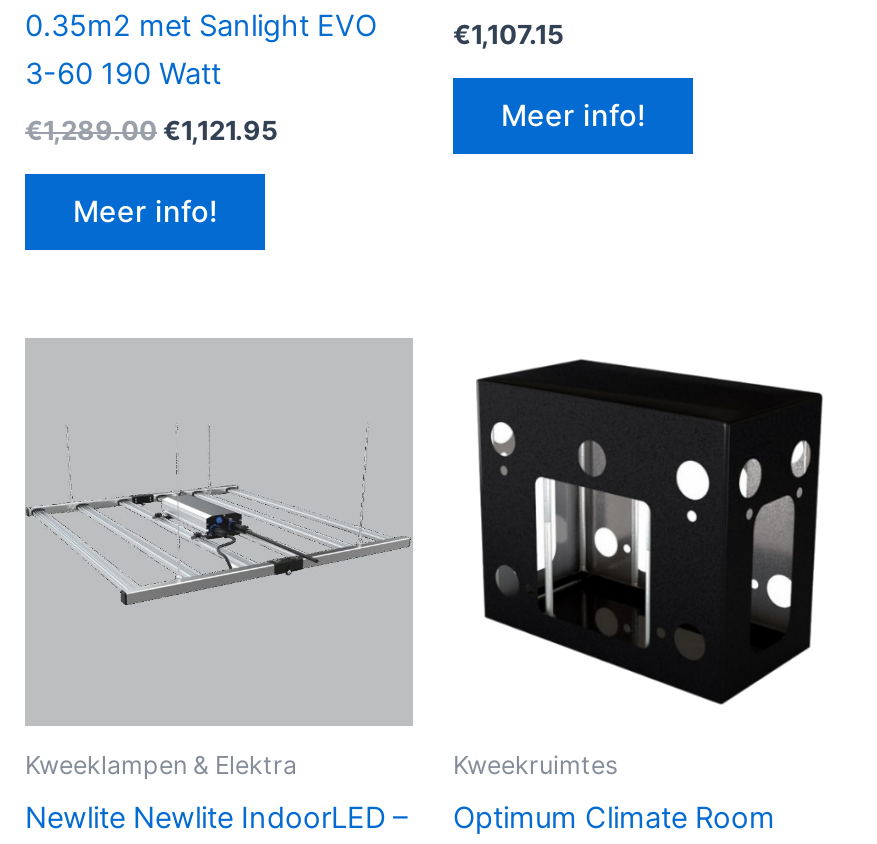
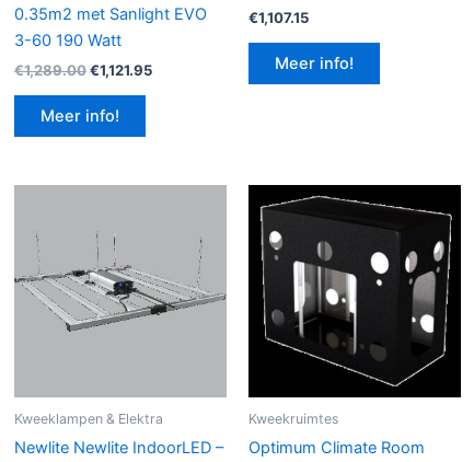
- [image]
+ [image]
